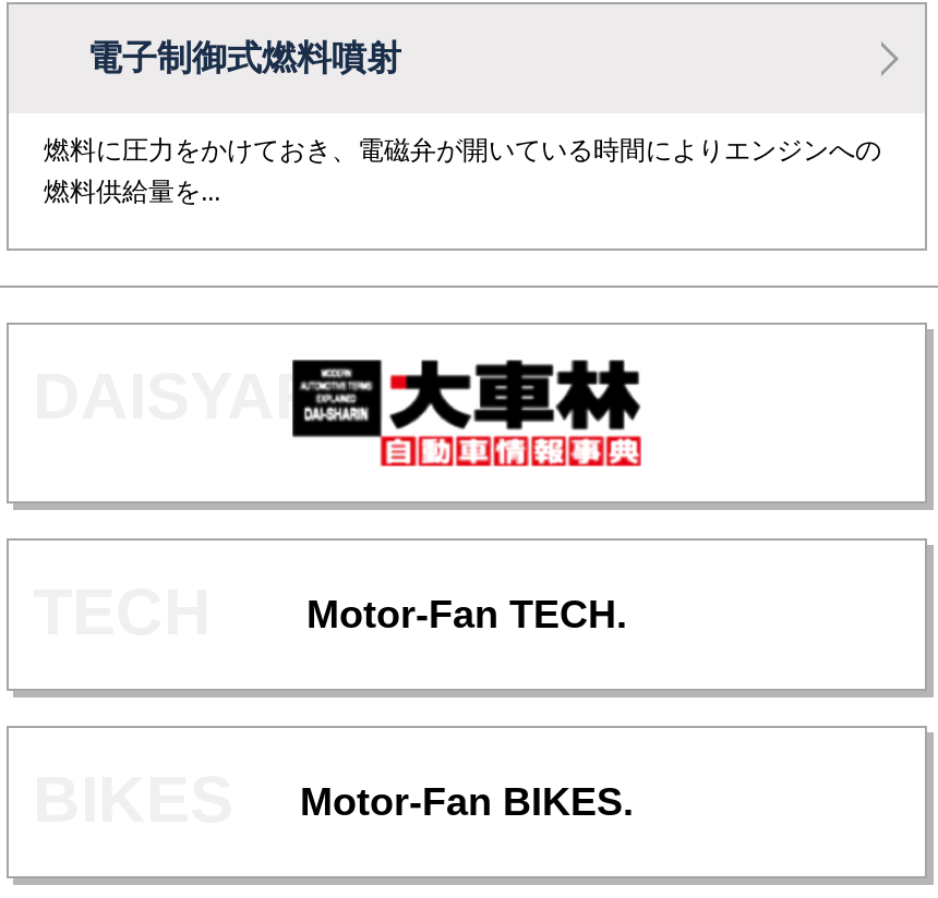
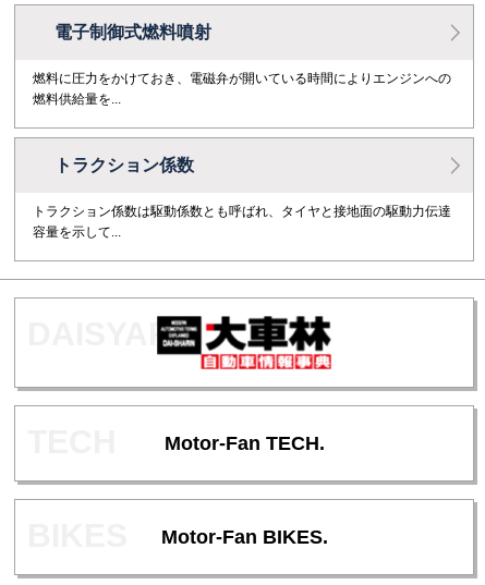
+ トラクション係数
+ トラクション係数は駆動係数とも呼ばれ、タイヤと接地面の駆動力伝達
+ 容量を示して...
